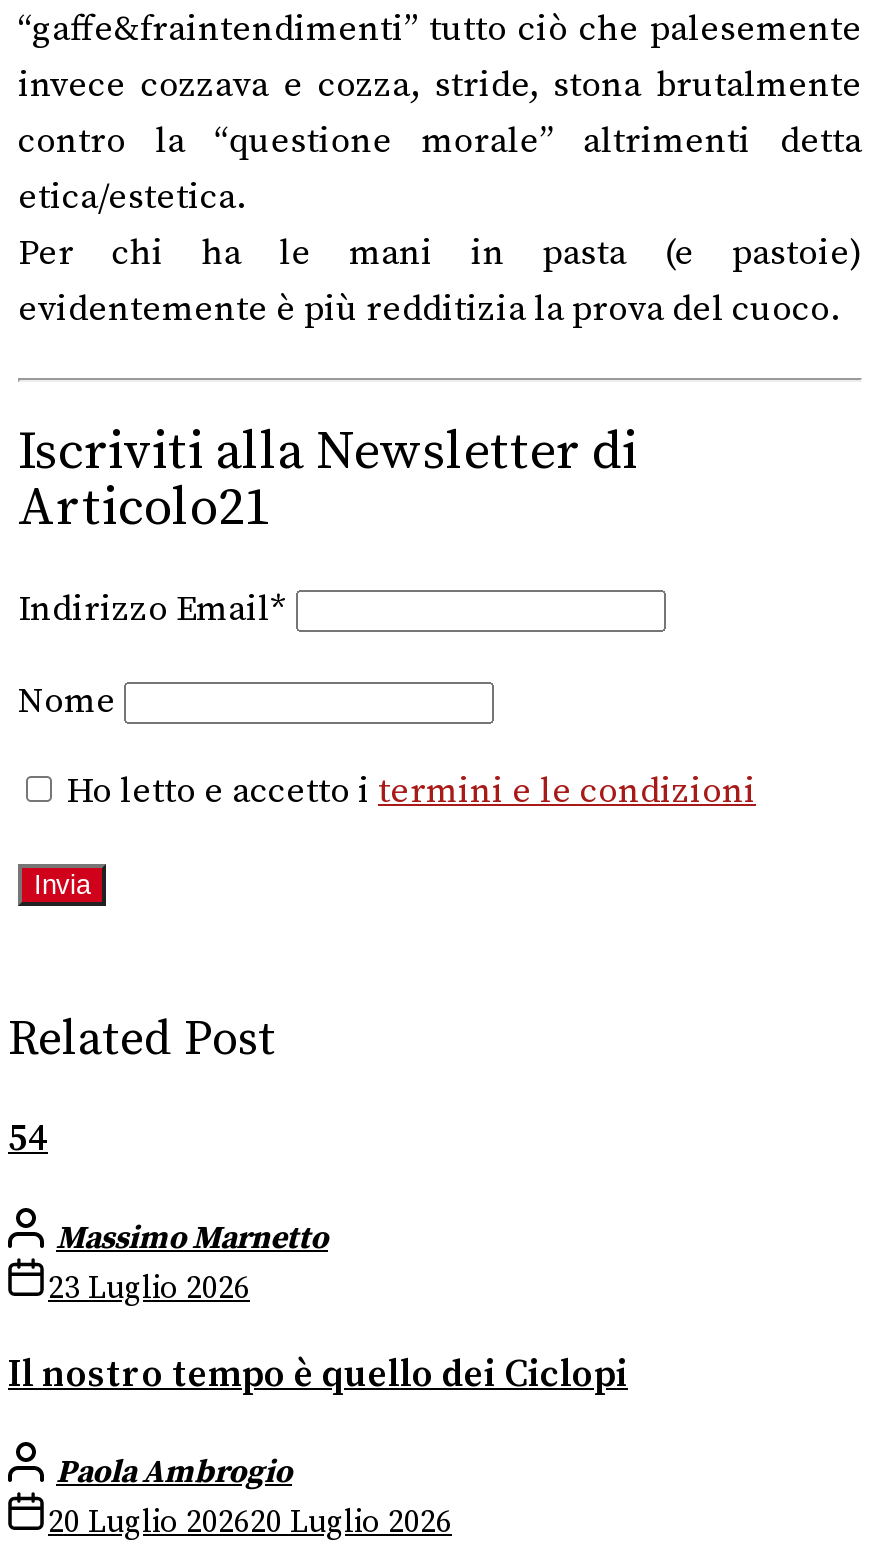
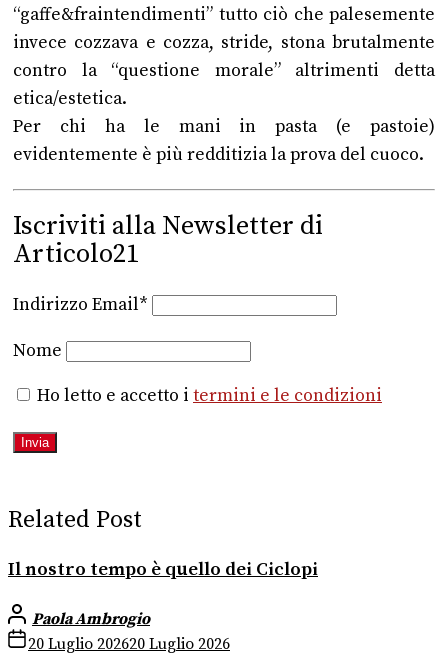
- 54
- Massimo Marnetto
- 23 Luglio 2026
